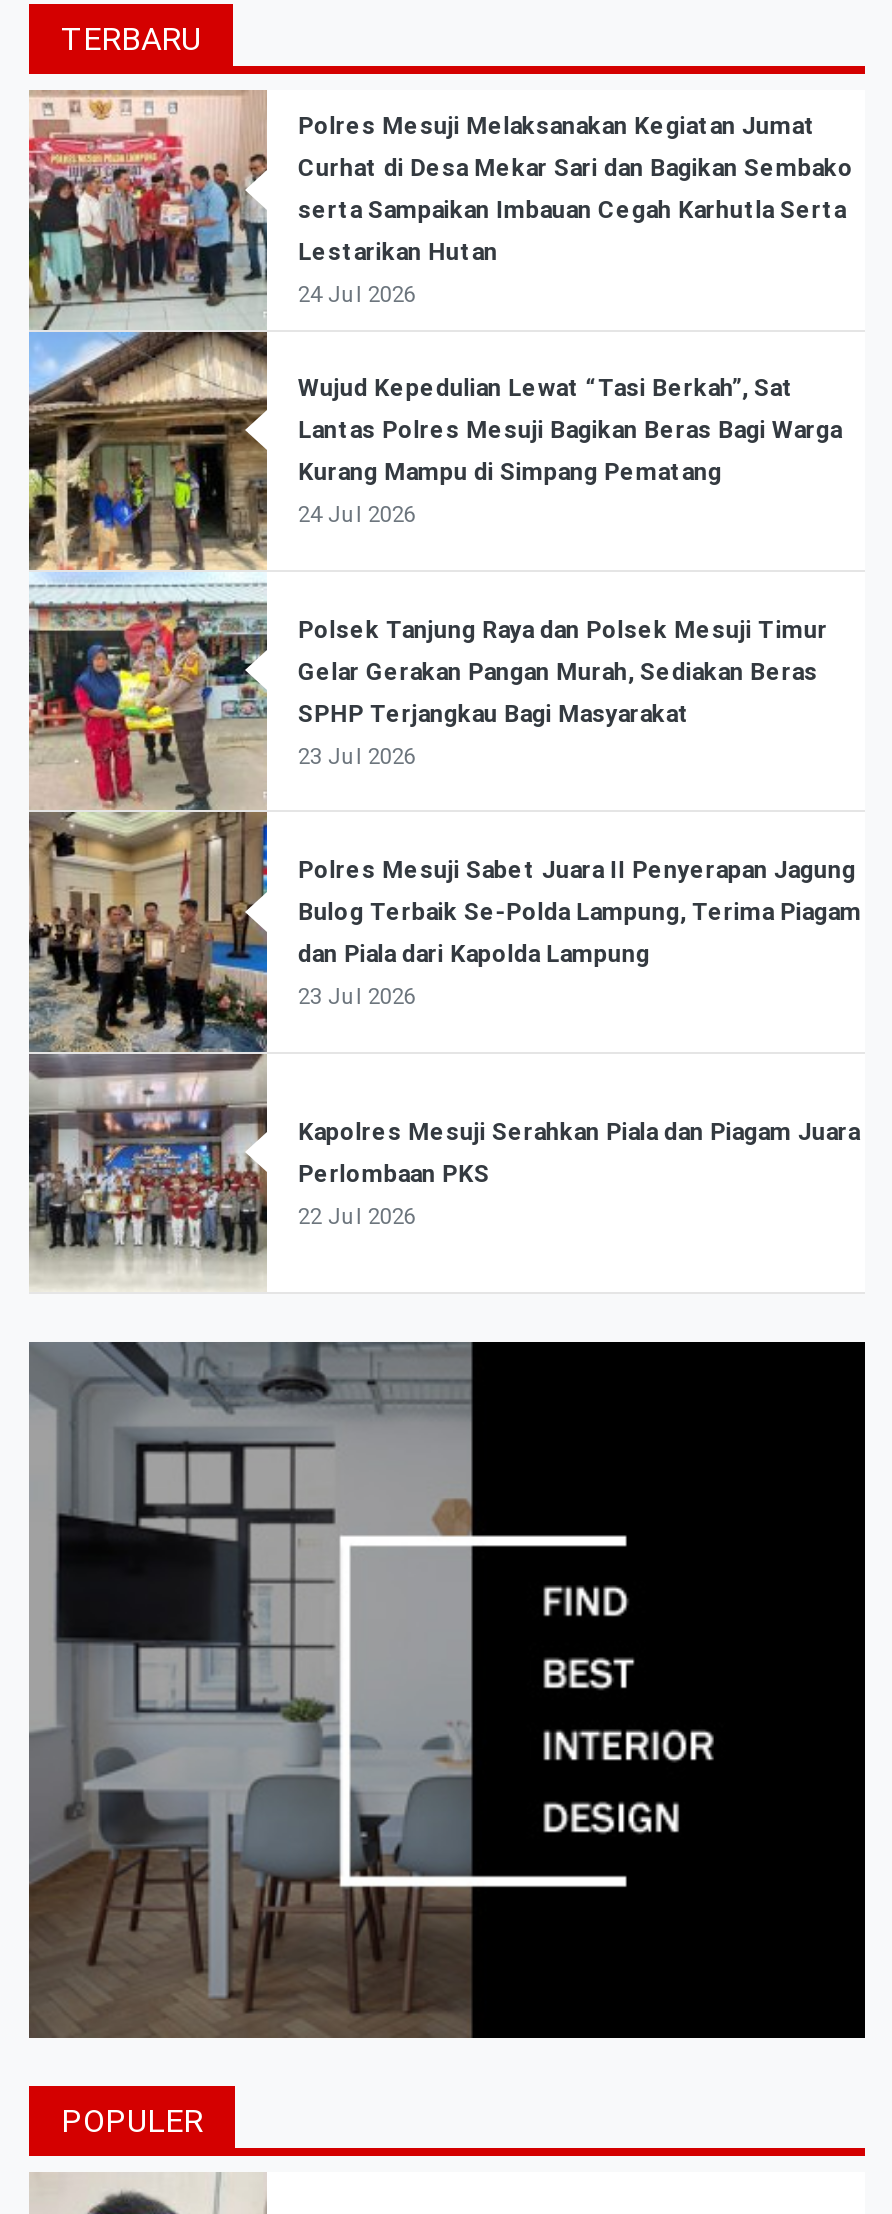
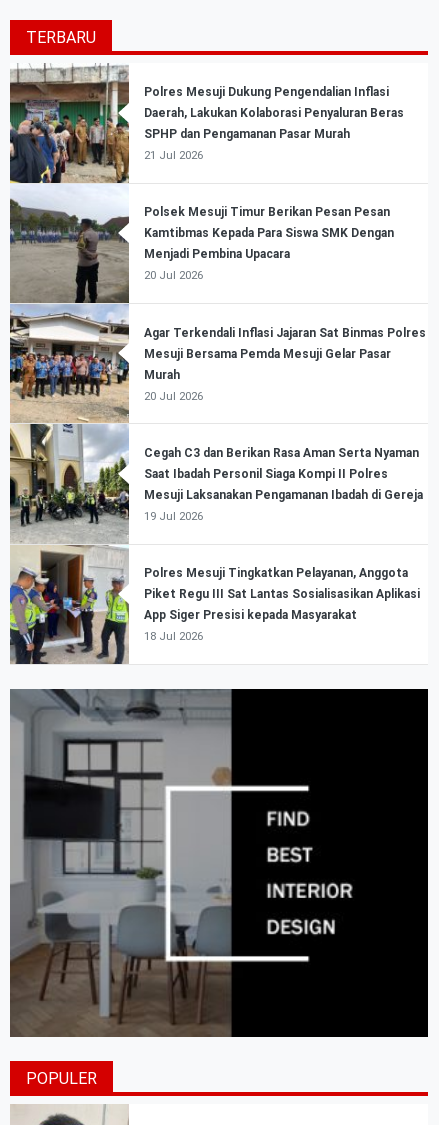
- [image]
- Polres Mesuji Melaksanakan Kegiatan Jumat
+ [image]
+ Polres Mesuji Dukung Pengendalian Inflasi

- Curhat di Desa Mekar Sari dan Bagikan Sembako
+ Daerah, Lakukan Kolaborasi Penyaluran Beras

- serta Sampaikan Imbauan Cegah Karhutla Serta
+ SPHP dan Pengamanan Pasar Murah

- Lestarikan Hutan
+ 21 Jul 2026

- 24 Jul 2026
+ Polsek Mesuji Timur Berikan Pesan Pesan

- Wujud Kepedulian Lewat “Tasi Berkah”, Sat
+ Kamtibmas Kepada Para Siswa SMK Dengan

- Lantas Polres Mesuji Bagikan Beras Bagi Warga
+ Menjadi Pembina Upacara

- Kurang Mampu di Simpang Pematang
+ 20 Jul 2026

- 24 Jul 2026
+ Agar Terkendali Inflasi Jajaran Sat Binmas Polres

- Polsek Tanjung Raya dan Polsek Mesuji Timur
+ Mesuji Bersama Pemda Mesuji Gelar Pasar

- Gelar Gerakan Pangan Murah, Sediakan Beras
+ Murah

- SPHP Terjangkau Bagi Masyarakat
+ 20 Jul 2026

- 23 Jul 2026
+ Cegah C3 dan Berikan Rasa Aman Serta Nyaman

- Polres Mesuji Sabet Juara II Penyerapan Jagung
+ Saat Ibadah Personil Siaga Kompi II Polres

- Bulog Terbaik Se-Polda Lampung, Terima Piagam
+ Mesuji Laksanakan Pengamanan Ibadah di Gereja

- dan Piala dari Kapolda Lampung
+ 19 Jul 2026

- 23 Jul 2026
+ Polres Mesuji Tingkatkan Pelayanan, Anggota

- Kapolres Mesuji Serahkan Piala dan Piagam Juara
+ Piket Regu III Sat Lantas Sosialisasikan Aplikasi

- Perlombaan PKS
+ App Siger Presisi kepada Masyarakat

- 22 Jul 2026
+ 18 Jul 2026
